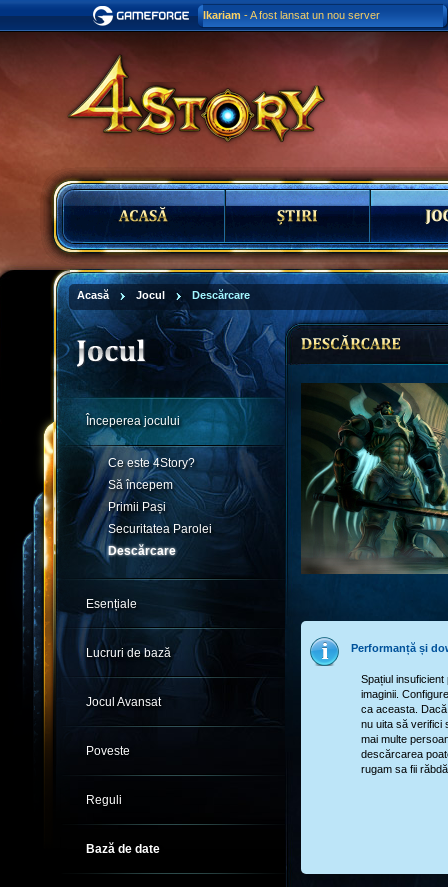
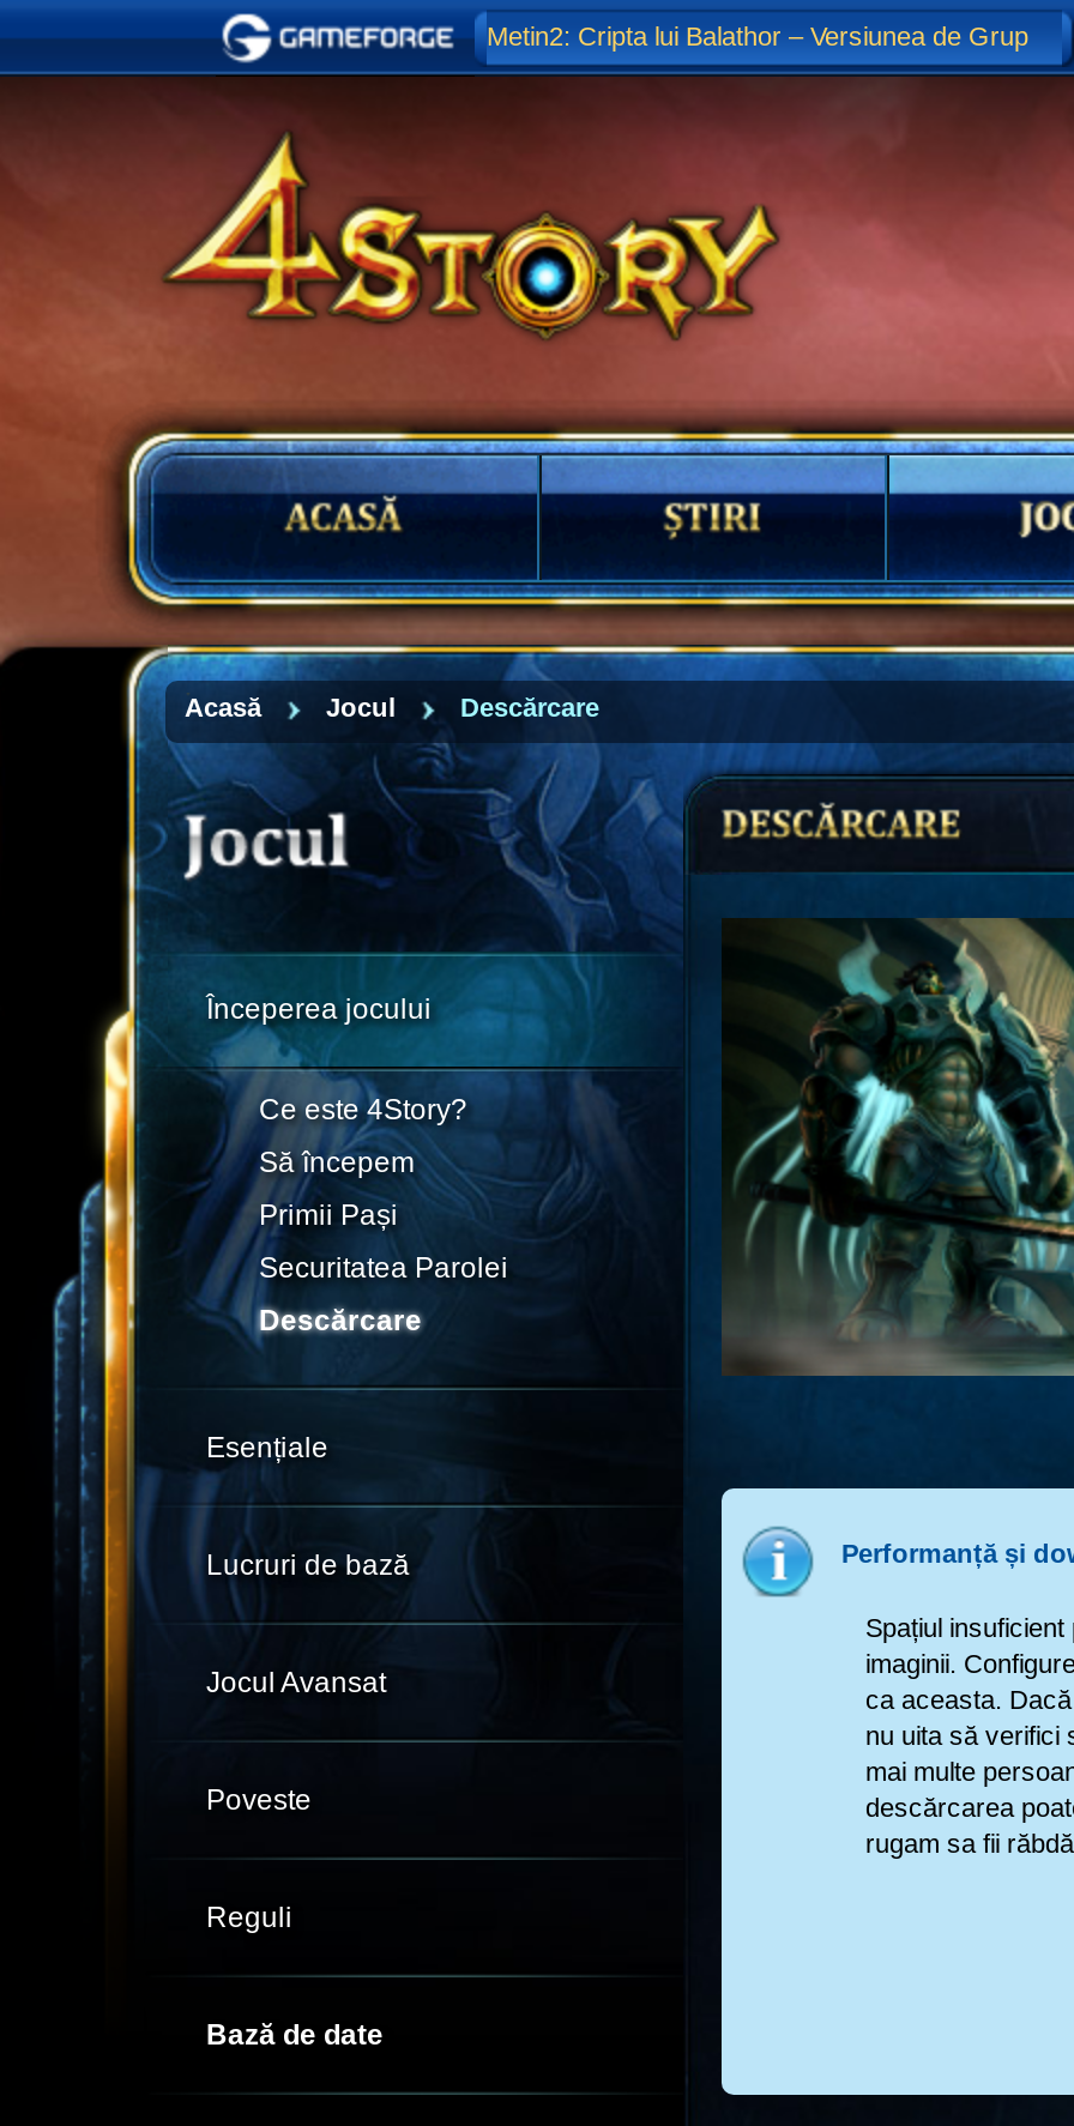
- Ikariam - A fost lansat un nou server
+ Metin2: Cripta lui Balathor – Versiunea de Grup
